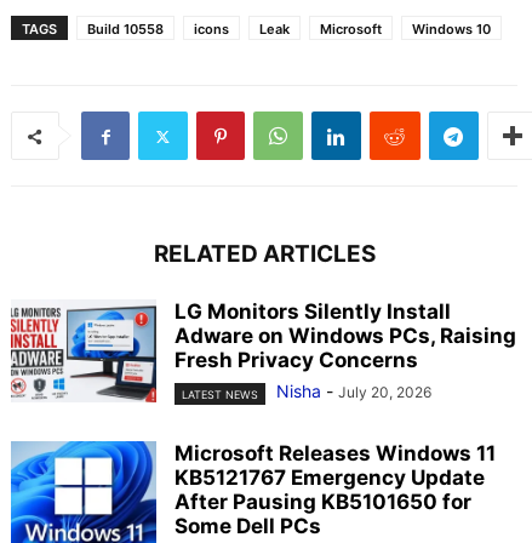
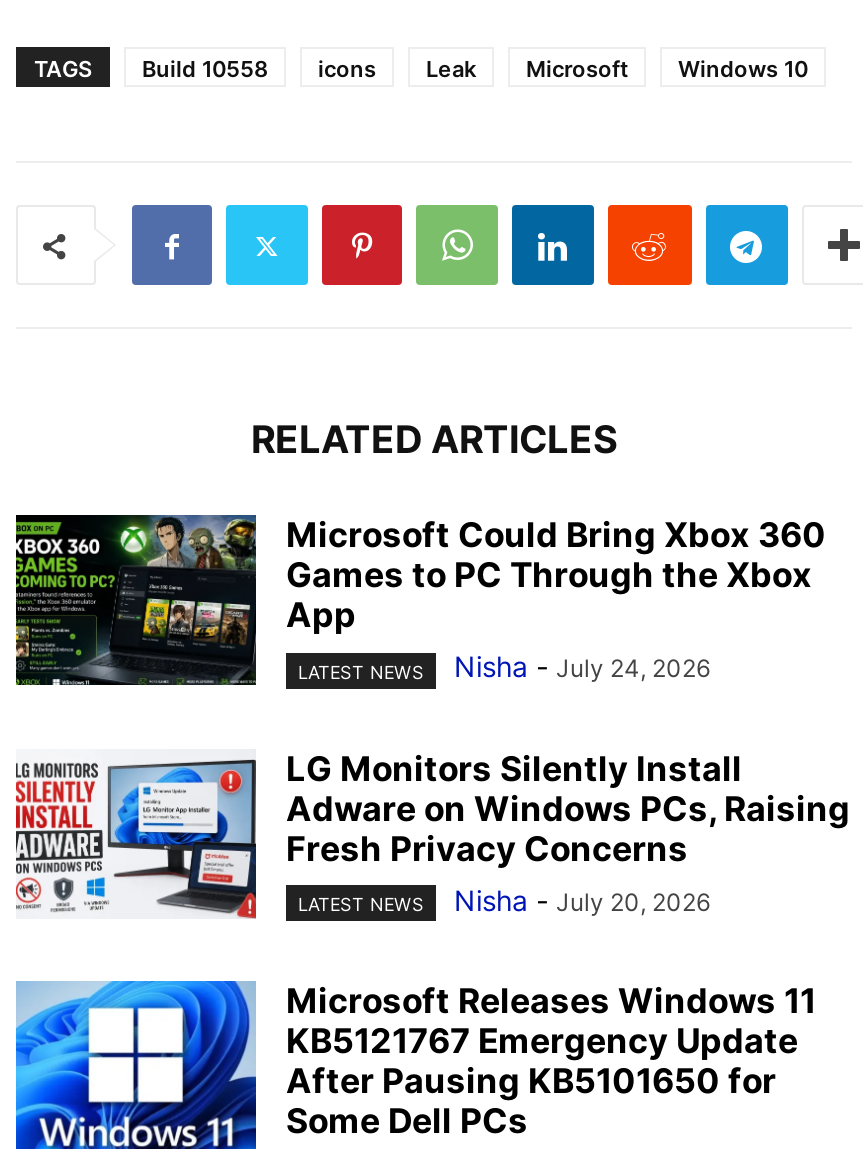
+ [image]
+ Microsoft Could Bring Xbox 360
+ Games to PC Through the Xbox
+ App
+ LATEST NEWS
+ Nisha - July 24, 2026
